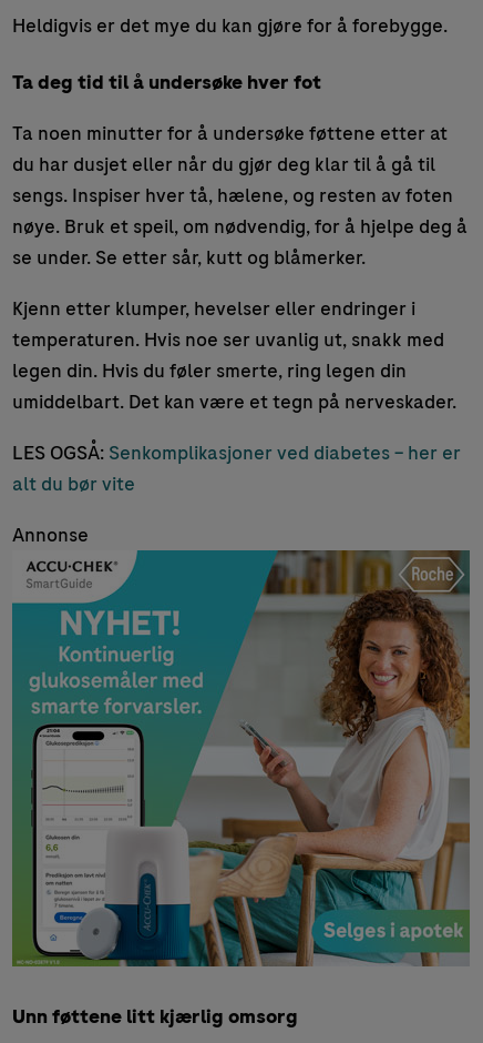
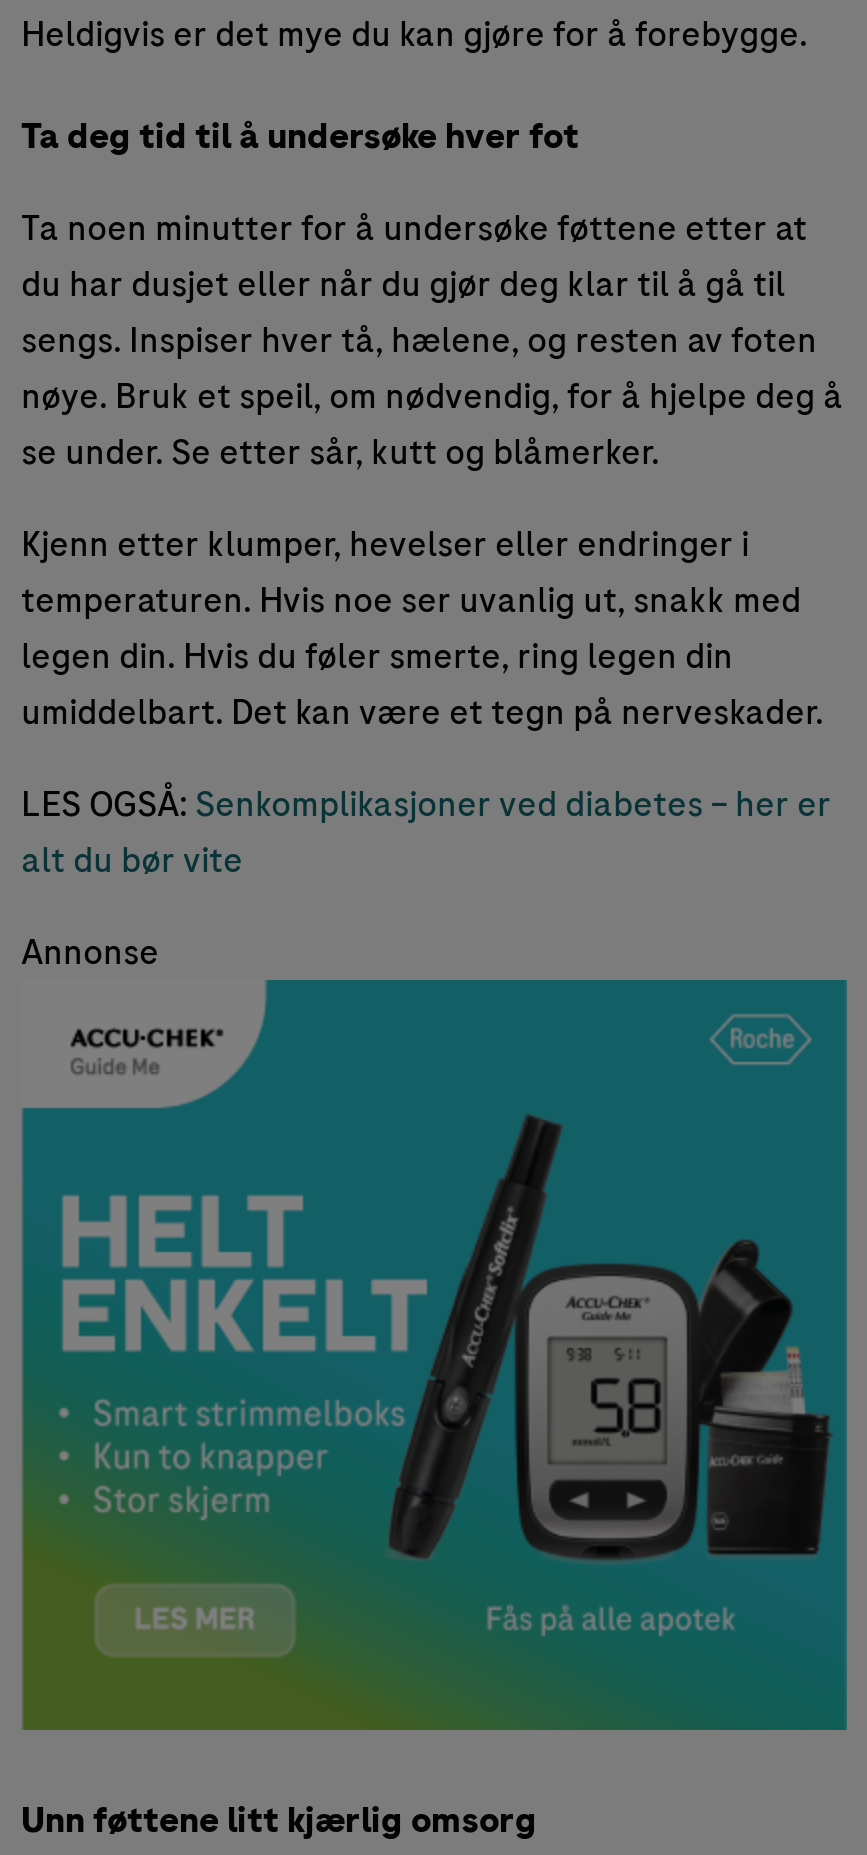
- [image]
+ [image]
